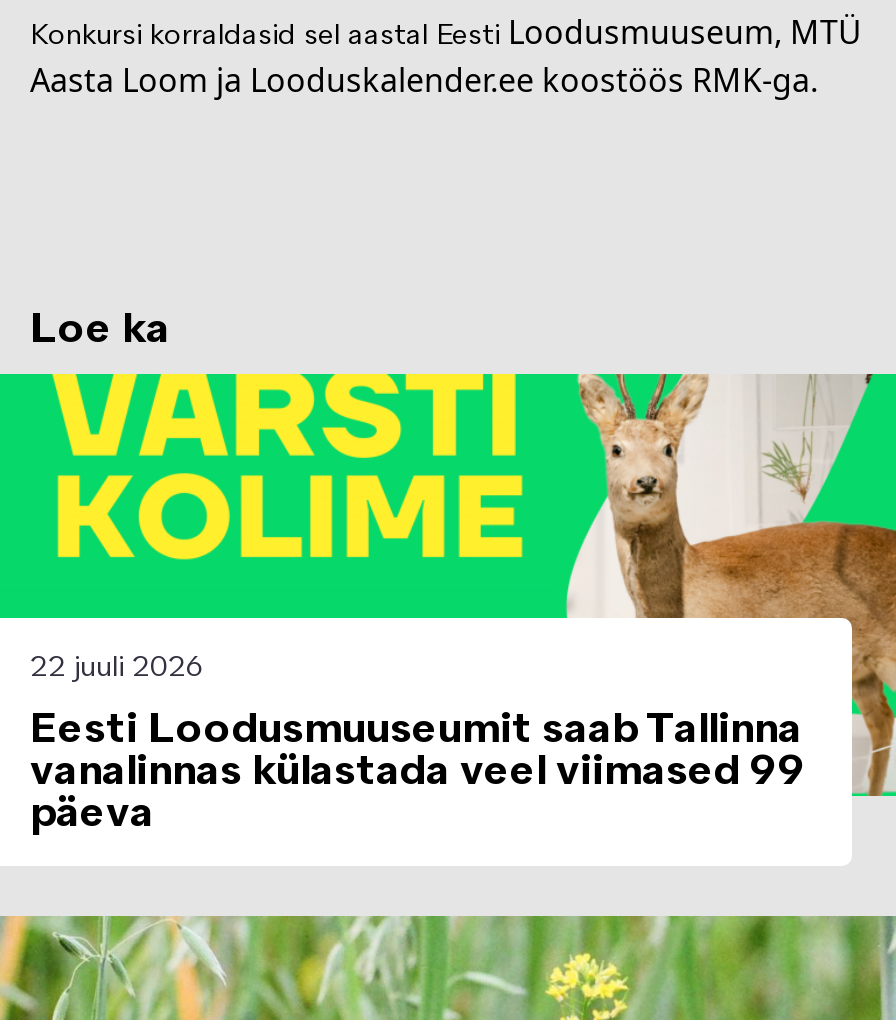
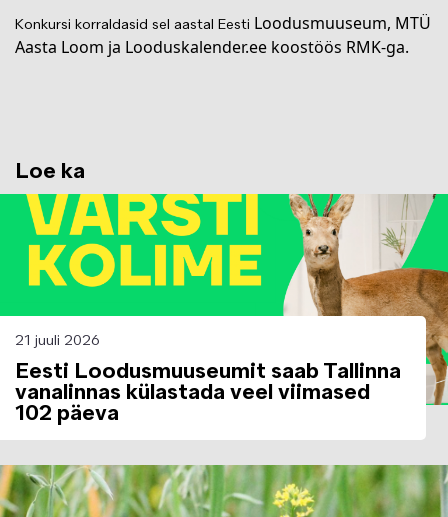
- 22 juuli 2026
+ 21 juuli 2026

- vanalinnas külastada veel viimased 99
- päeva
+ vanalinnas külastada veel viimased
+ 102 päeva
